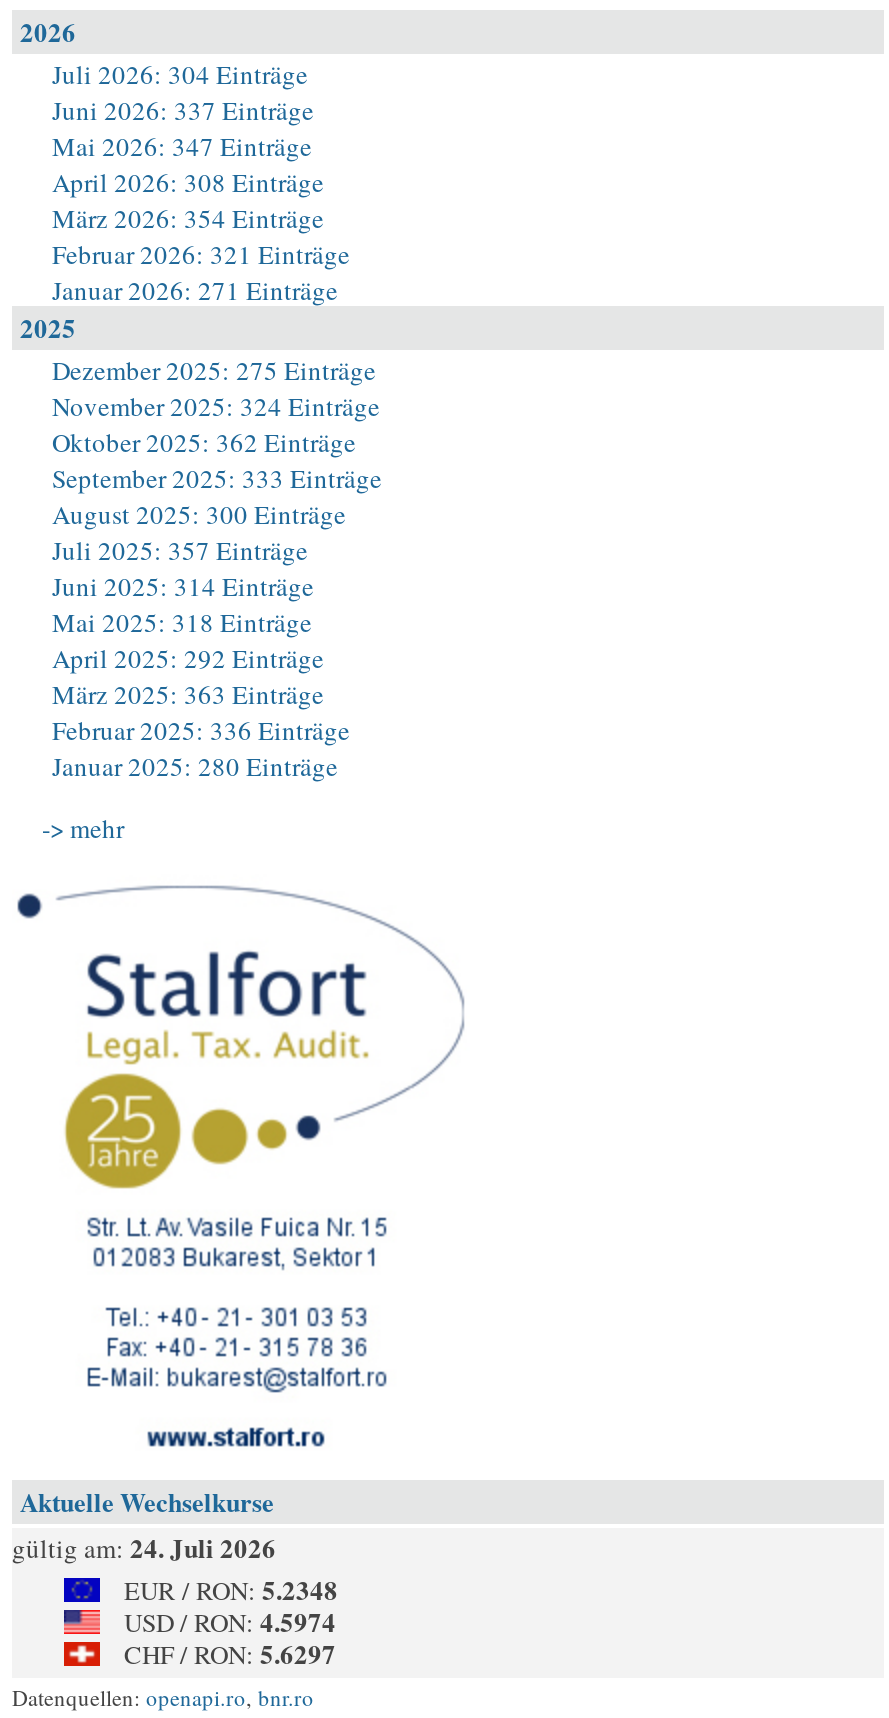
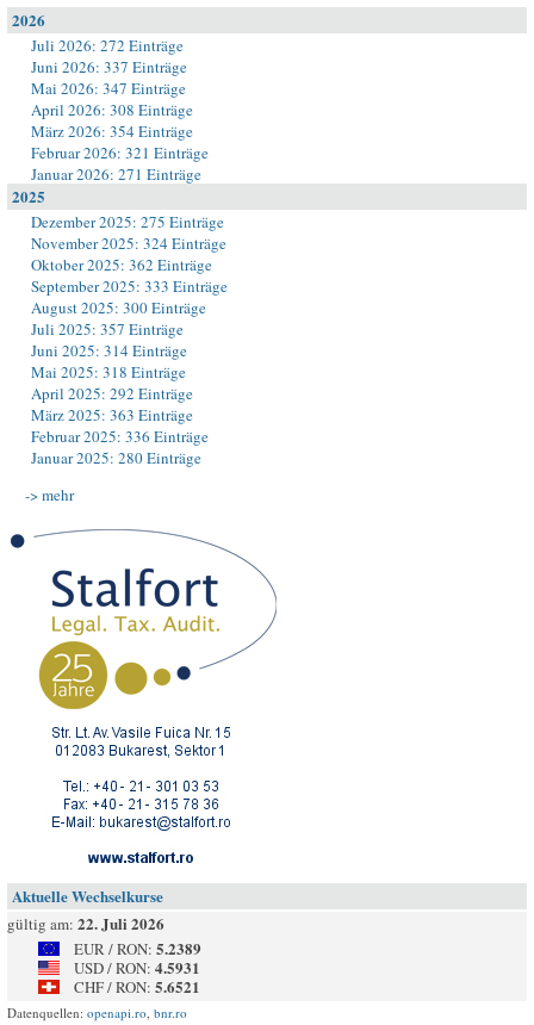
- Juli 2026: 304 Einträge
+ Juli 2026: 272 Einträge

- gültig am: 24. Juli 2026
+ gültig am: 22. Juli 2026

- EUR / RON: 5.2348
+ EUR / RON: 5.2389

- USD / RON: 4.5974
+ USD / RON: 4.5931

- CHF / RON: 5.6297
+ CHF / RON: 5.6521
